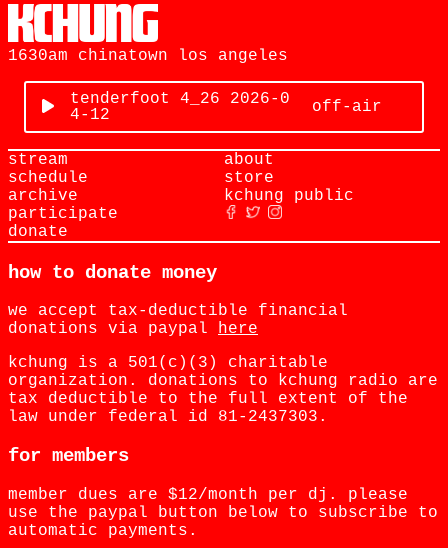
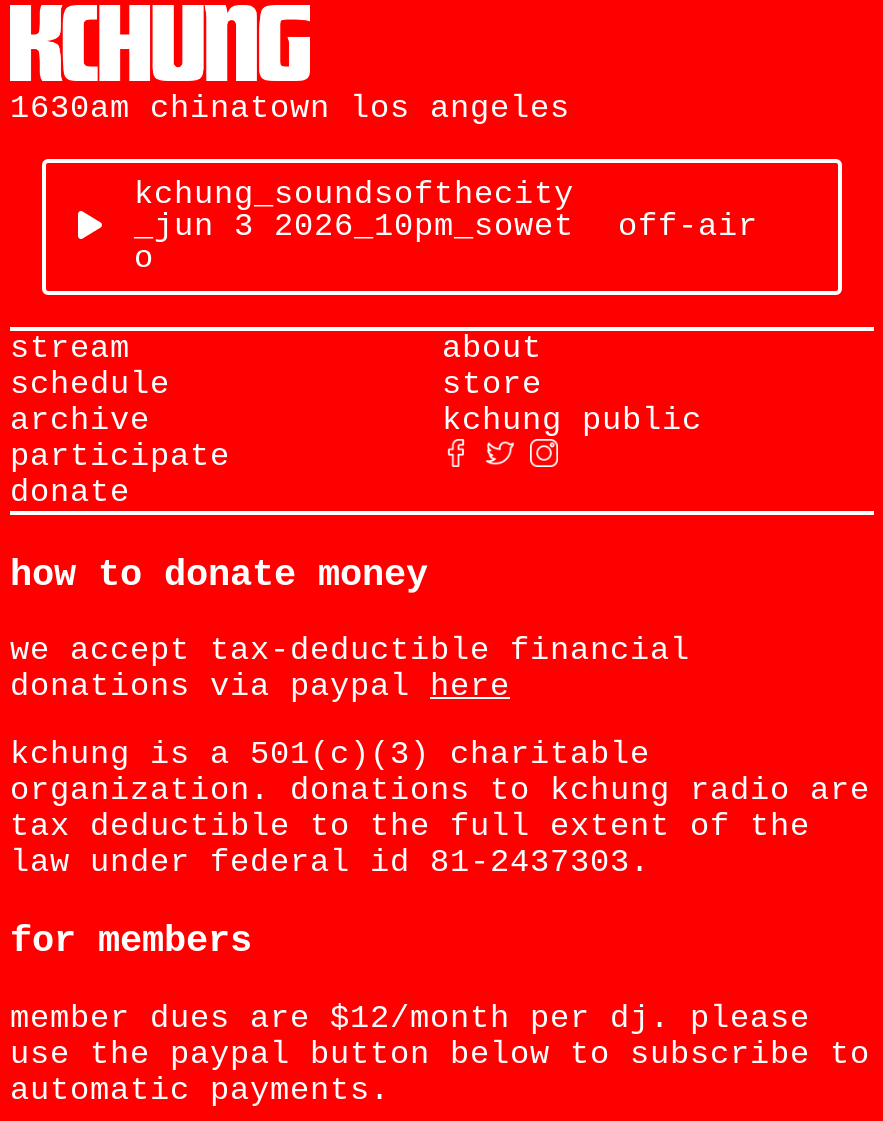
- tenderfoot 4_26 2026-0
- 4-12
+ kchung_soundsofthecity
+ _jun 3 2026_10pm_sowet
+ o
